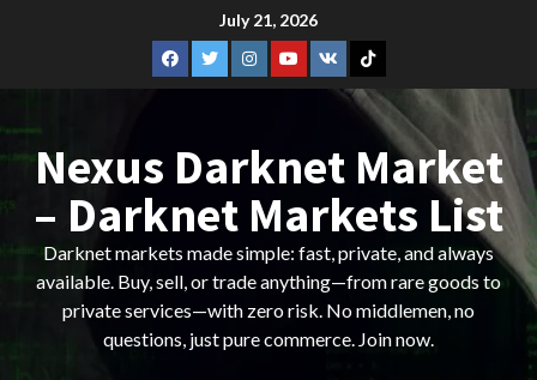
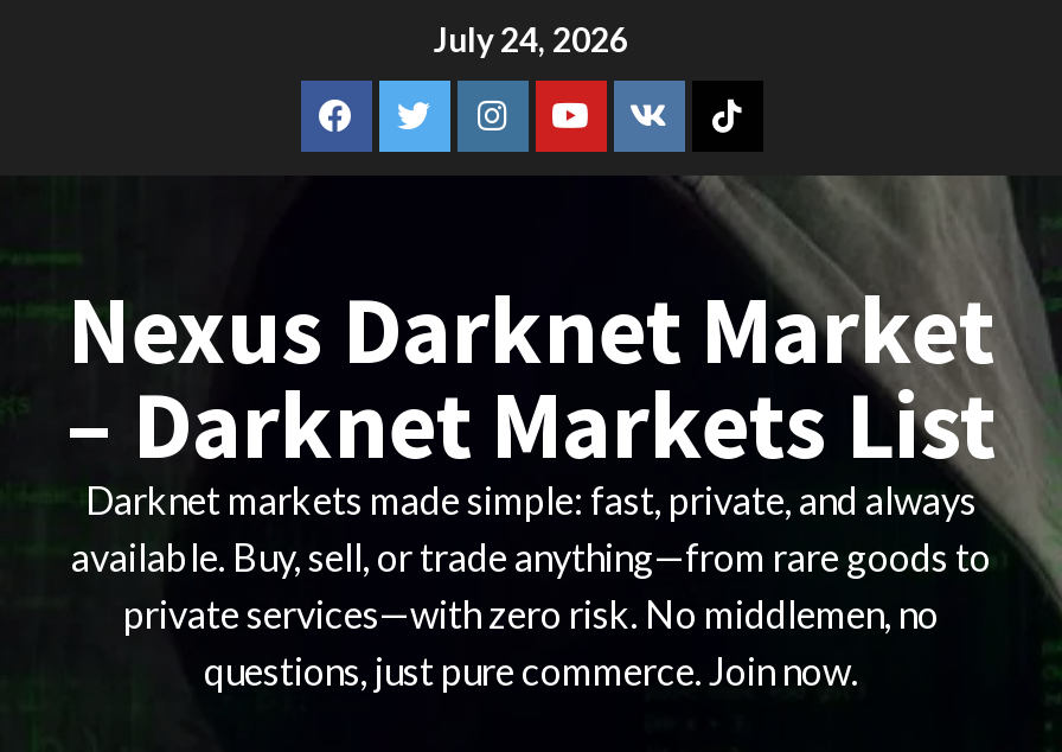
- July 21, 2026
+ July 24, 2026
